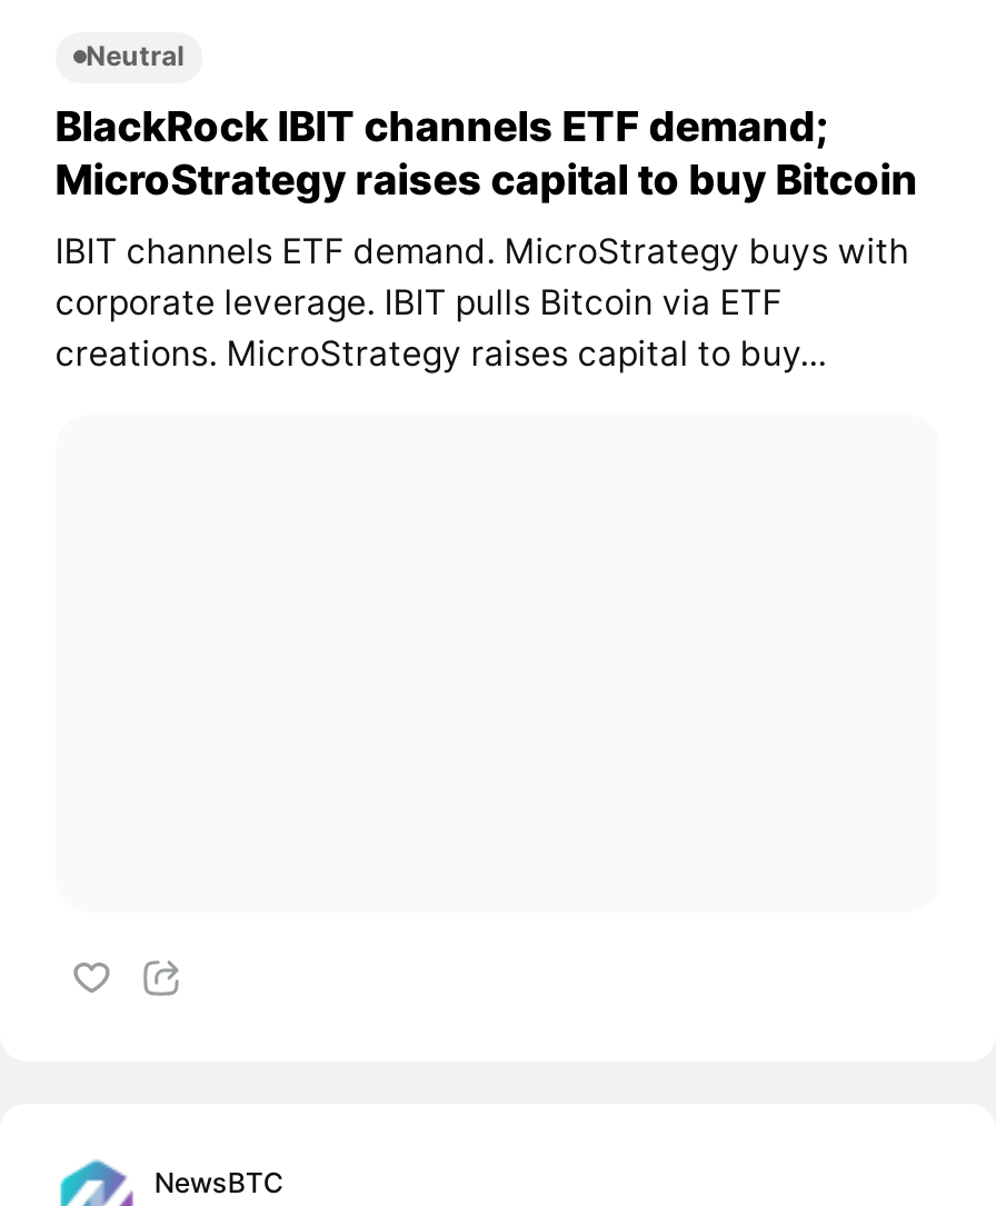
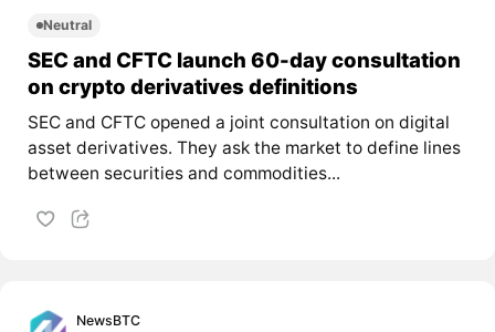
- BlackRock IBIT channels ETF demand;
- MicroStrategy raises capital to buy Bitcoin
+ SEC and CFTC launch 60-day consultation
+ on crypto derivatives definitions

- IBIT channels ETF demand. MicroStrategy buys with
- corporate leverage. IBIT pulls Bitcoin via ETF
- creations. MicroStrategy raises capital to buy...
+ SEC and CFTC opened a joint consultation on digital
+ asset derivatives. They ask the market to define lines
+ between securities and commodities...
